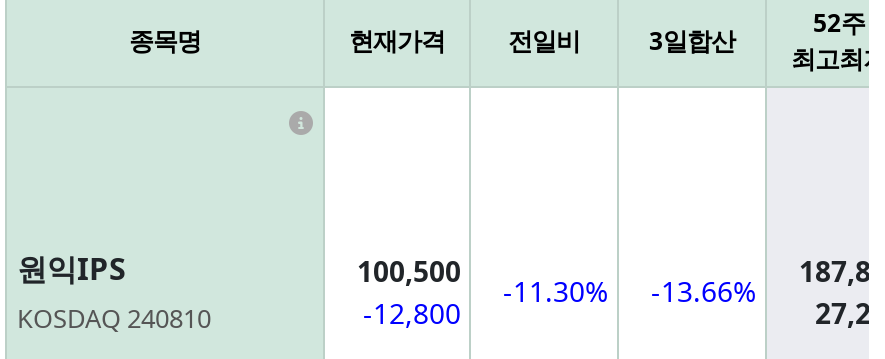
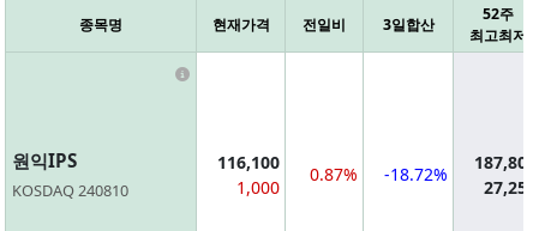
- 100,500
+ 116,100

- -11.30%
+ 0.87%

- -13.66%
+ -18.72%

- -12,800
+ 1,000
